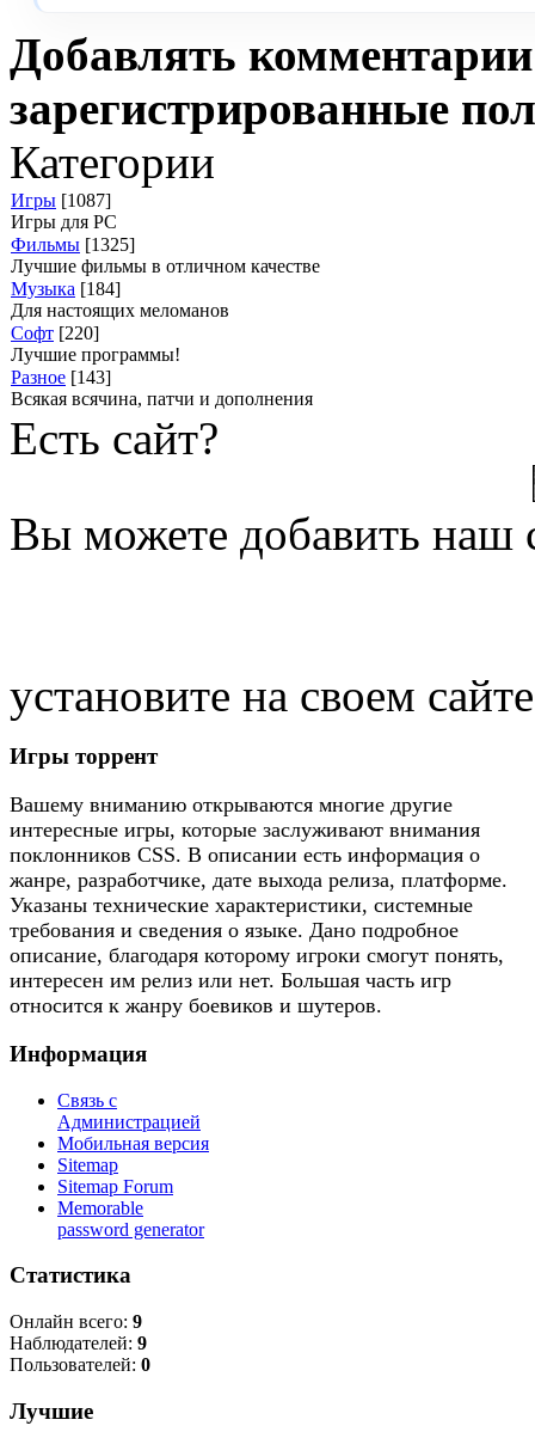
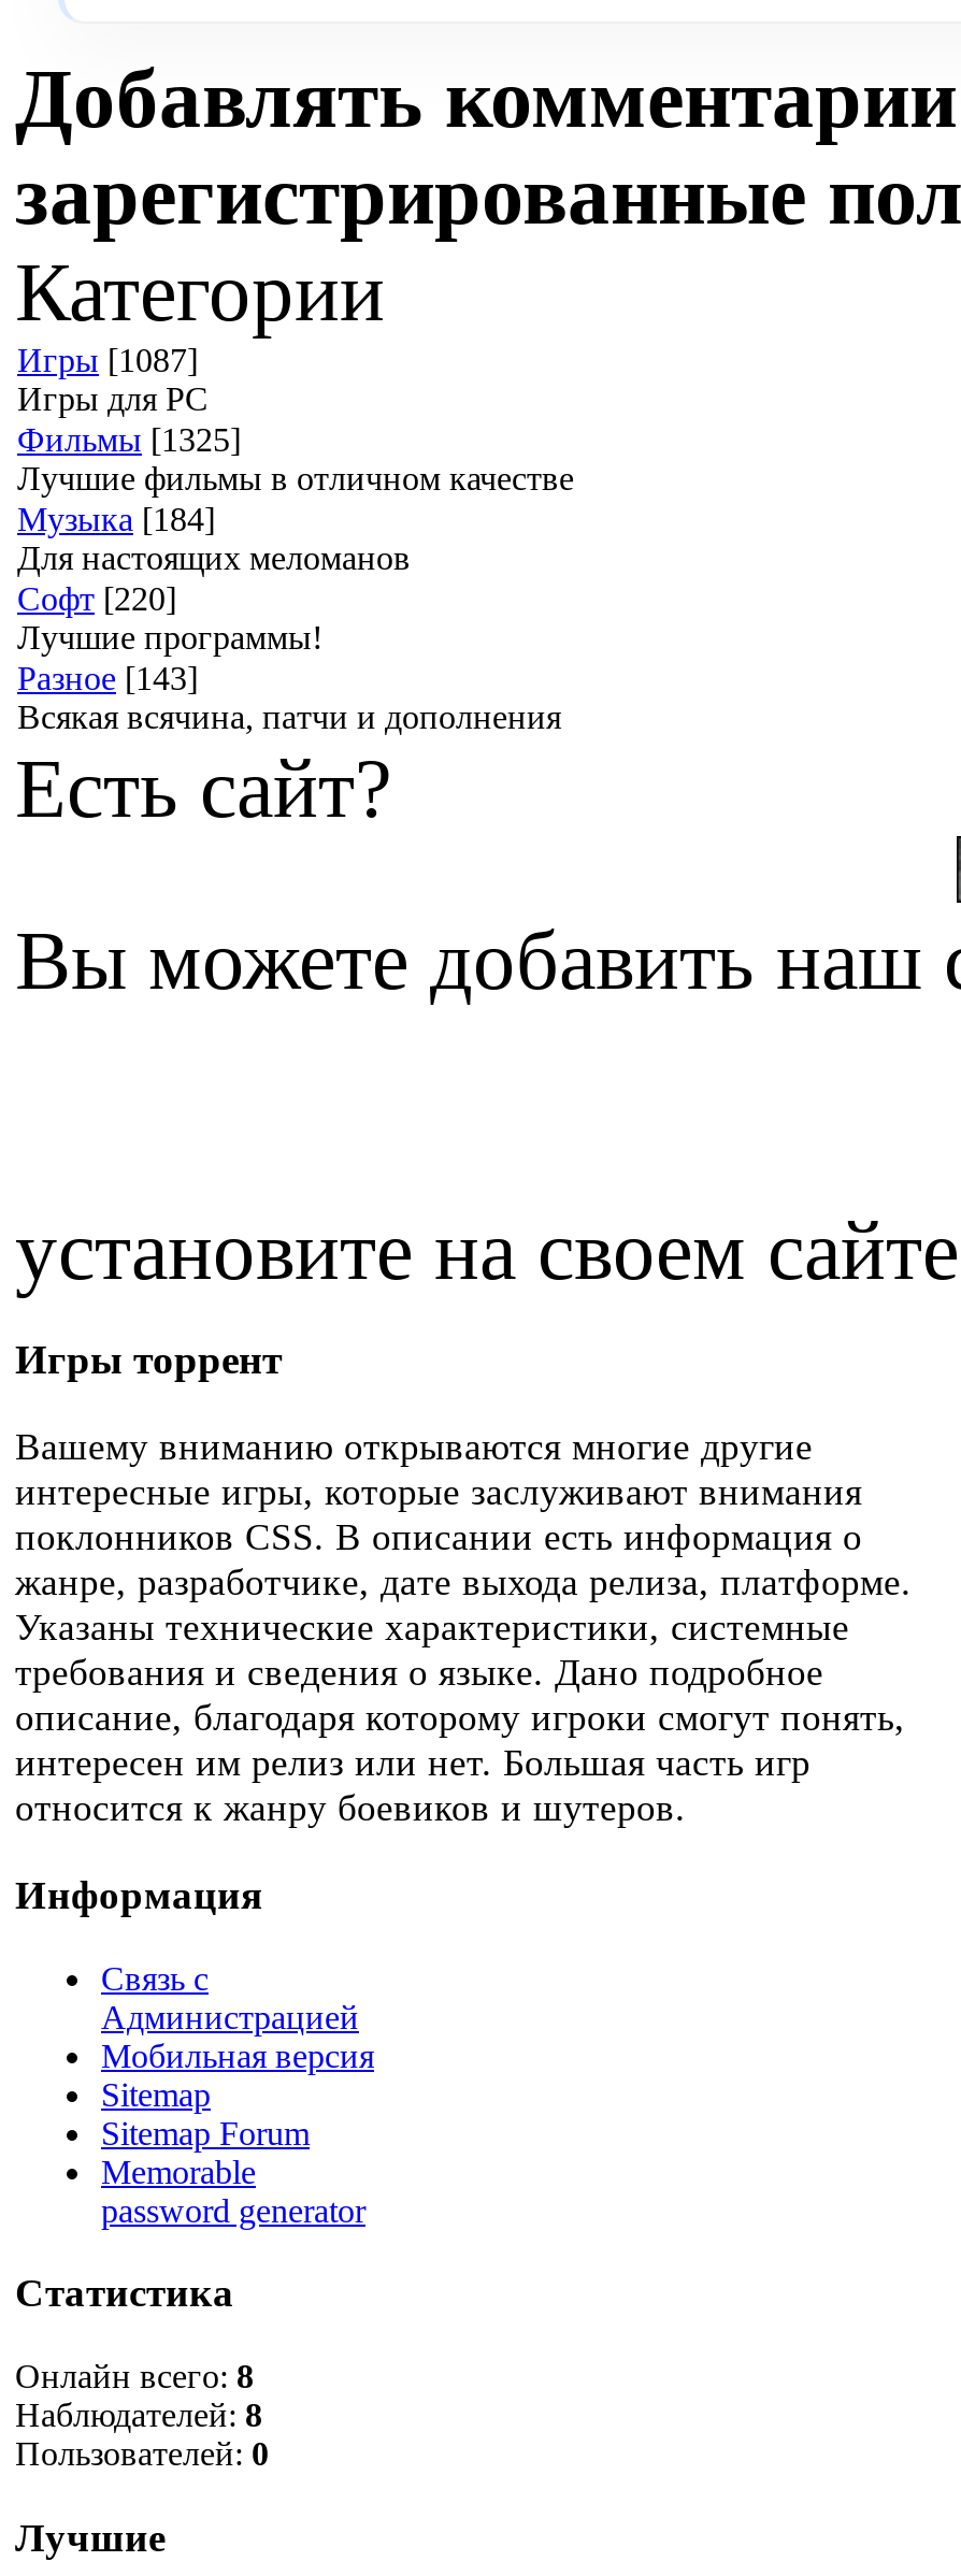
- Онлайн всего: 9
+ Онлайн всего: 8

- Наблюдателей: 9
+ Наблюдателей: 8
